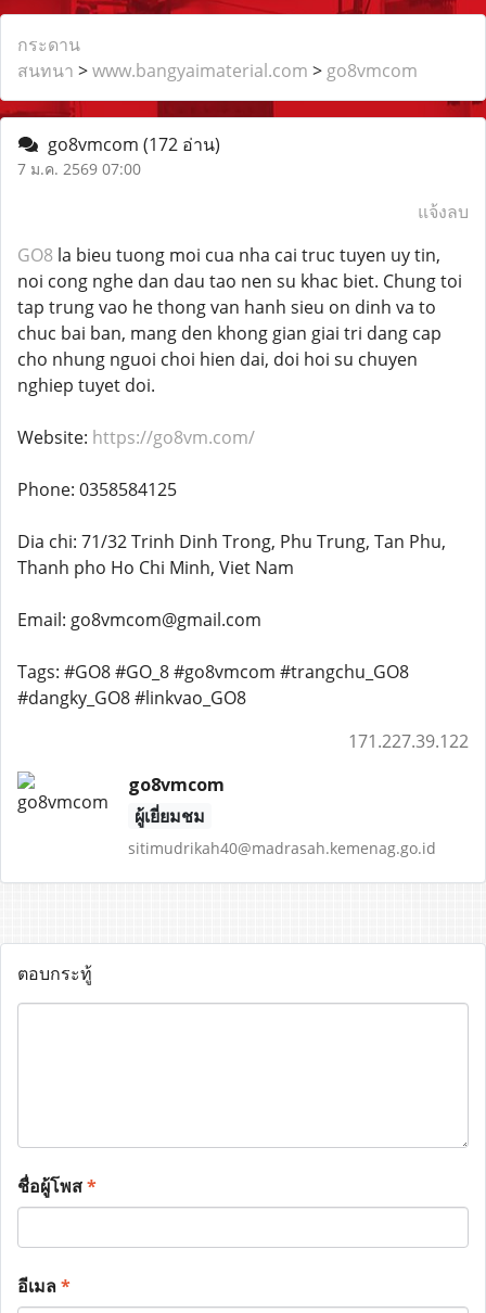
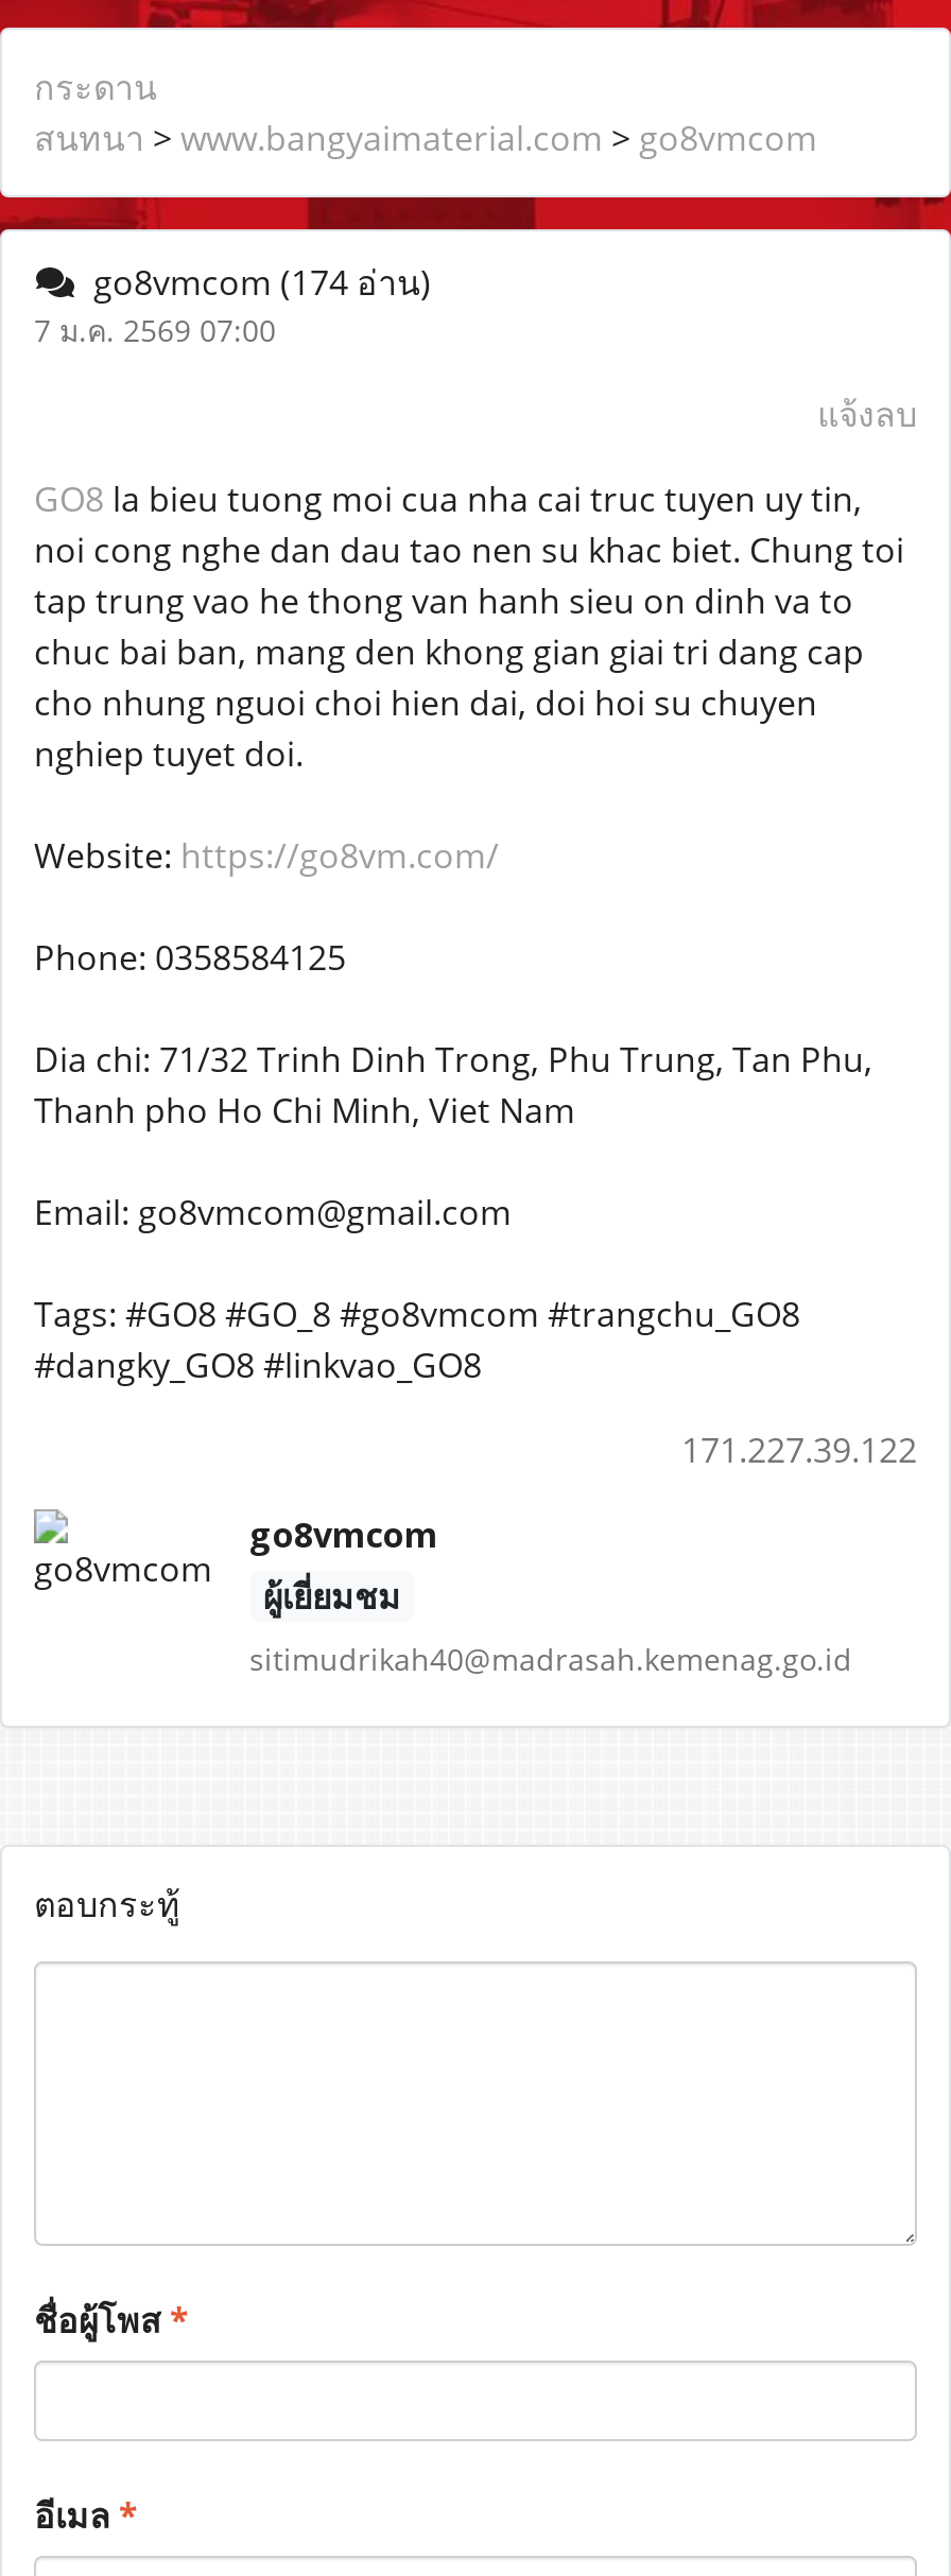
- go8vmcom (172 อ่าน)
+ go8vmcom (174 อ่าน)
